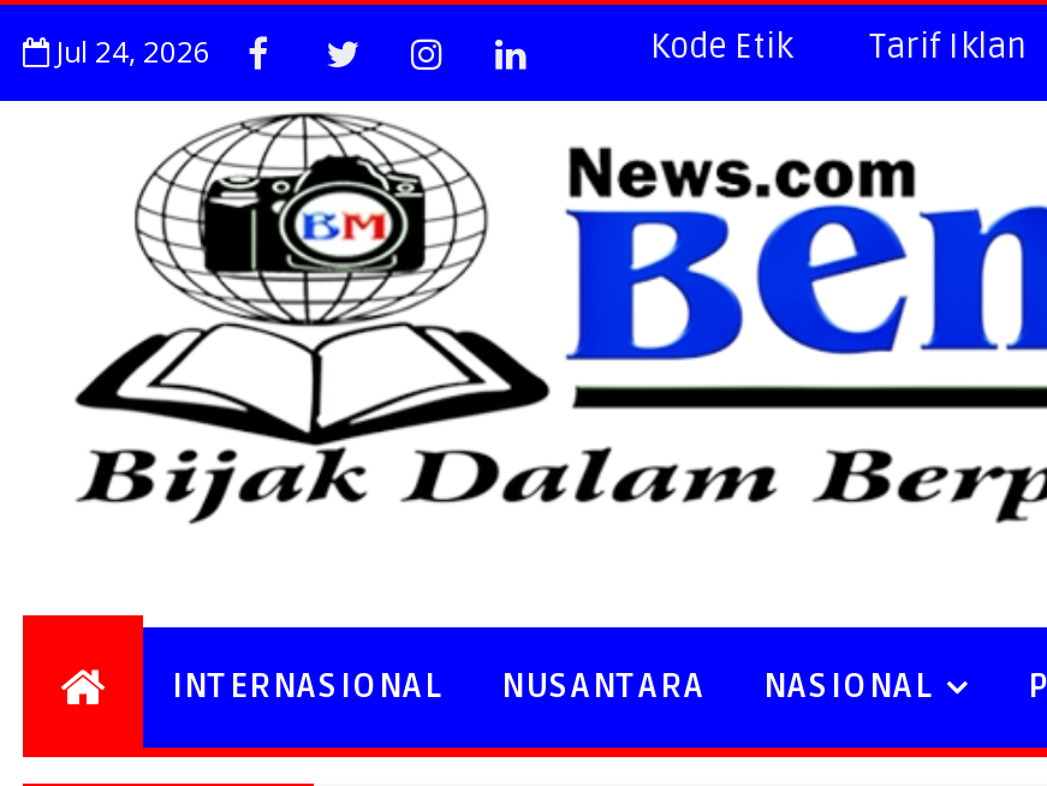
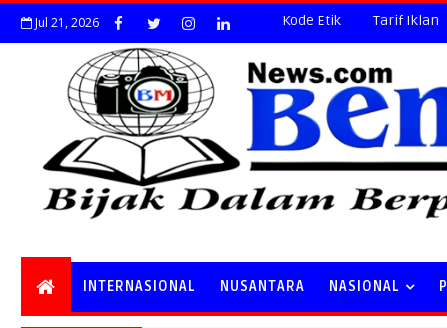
- Jul 24, 2026
+ Jul 21, 2026
